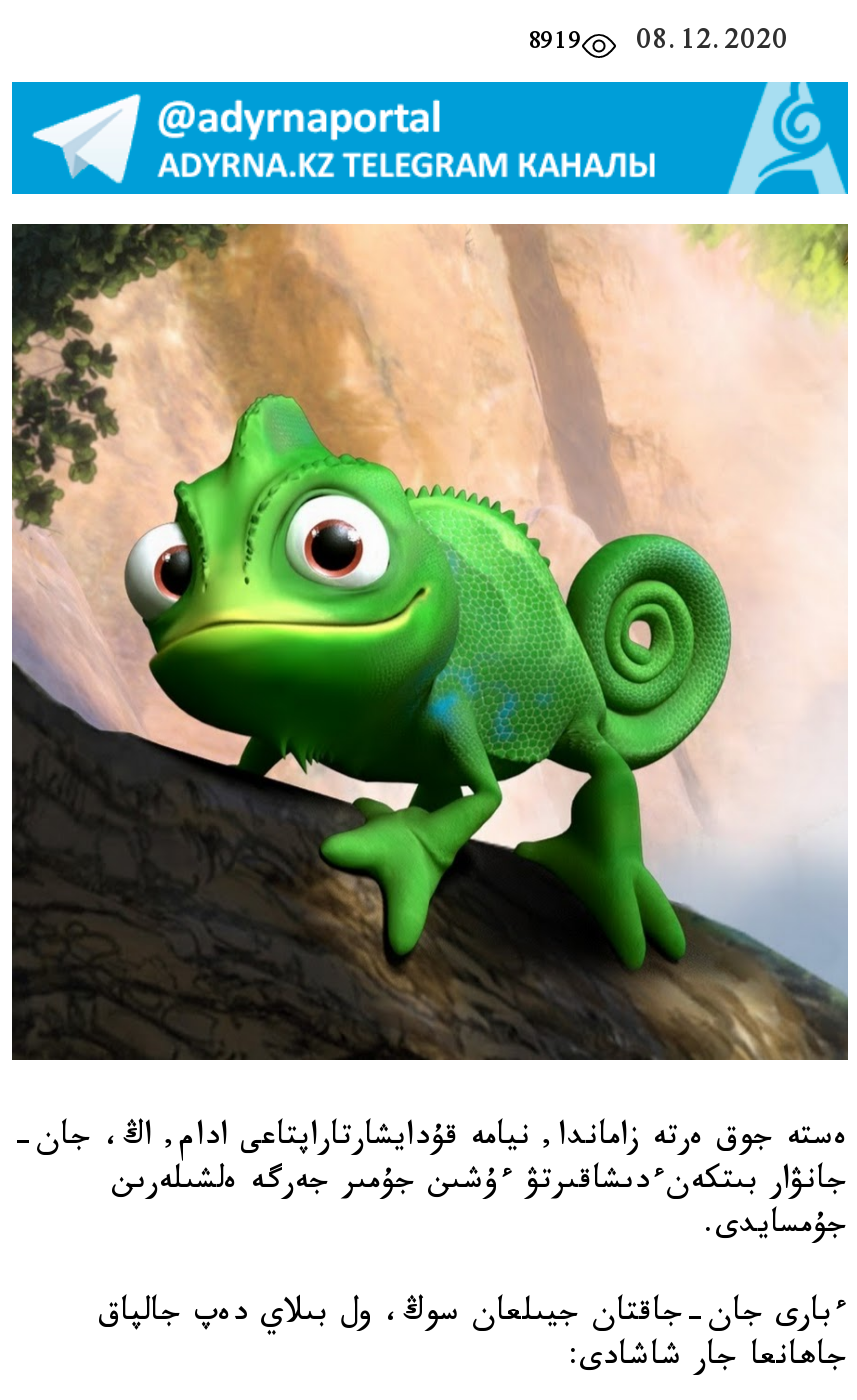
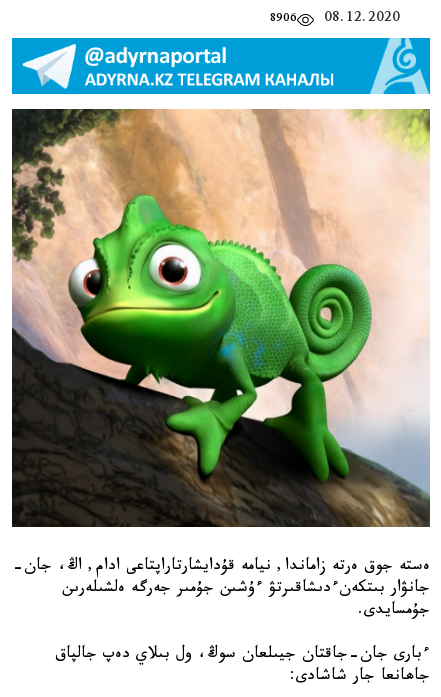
- 8919 08.12.2020
+ 8906 08.12.2020
